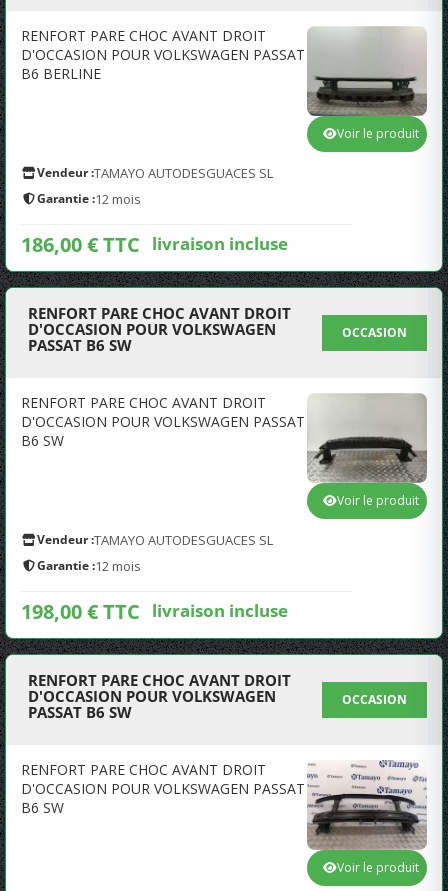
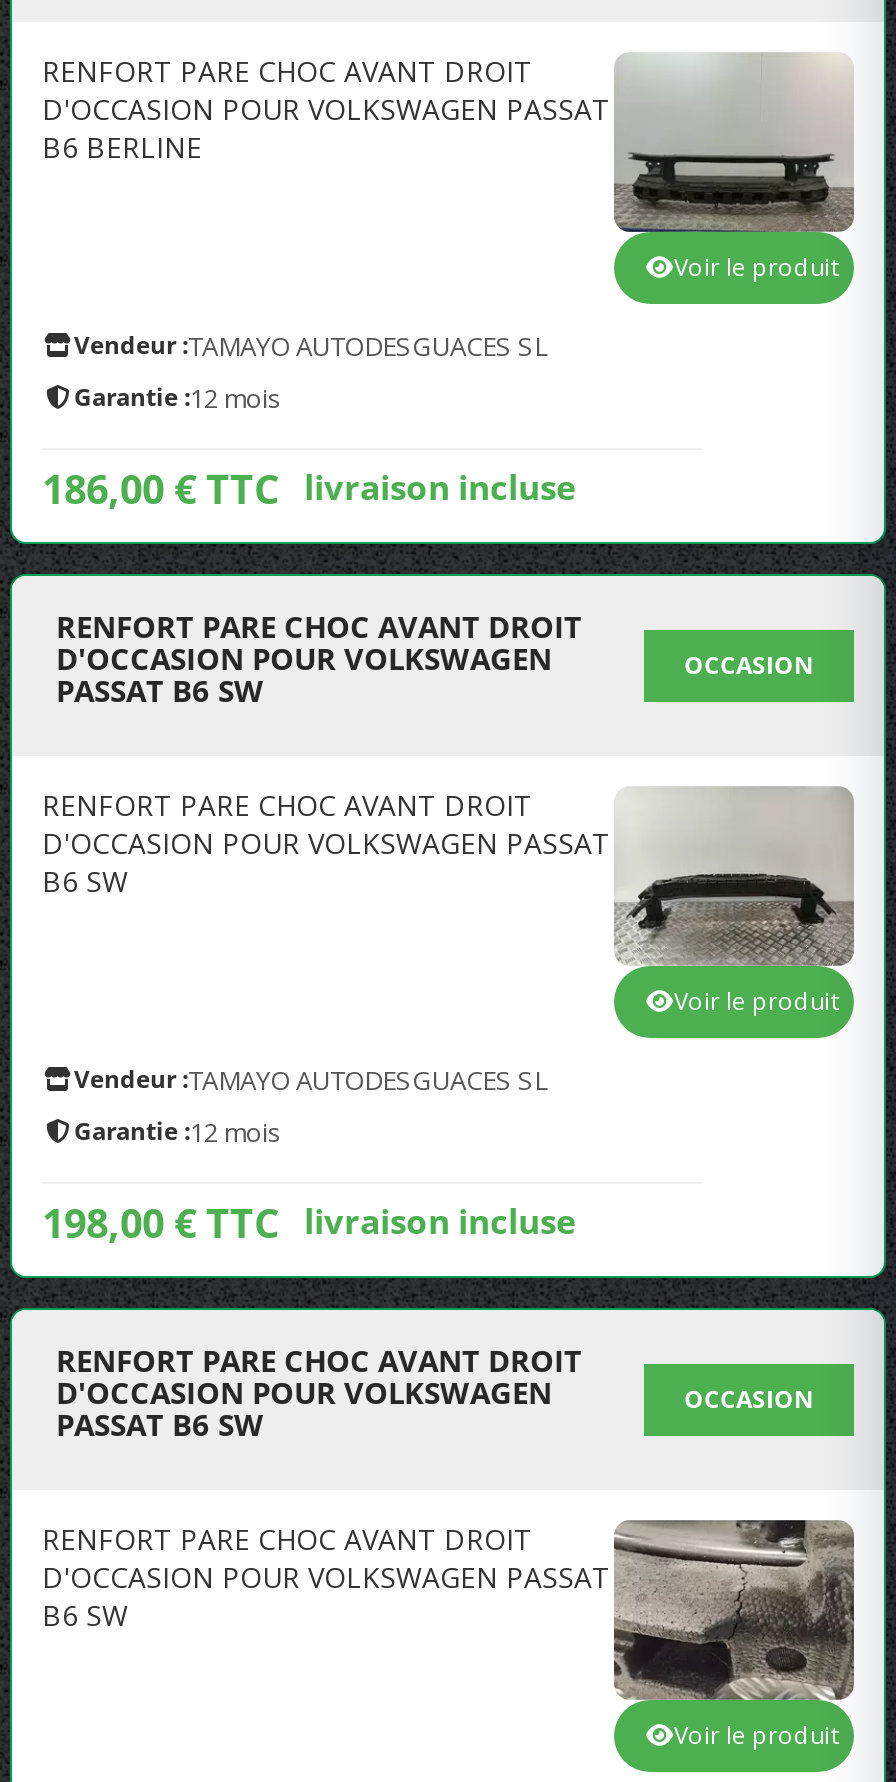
- [image]
+ [image]
